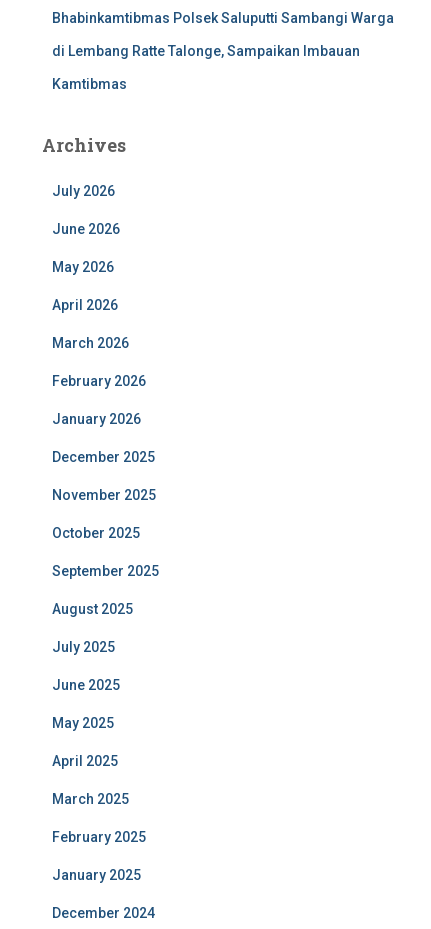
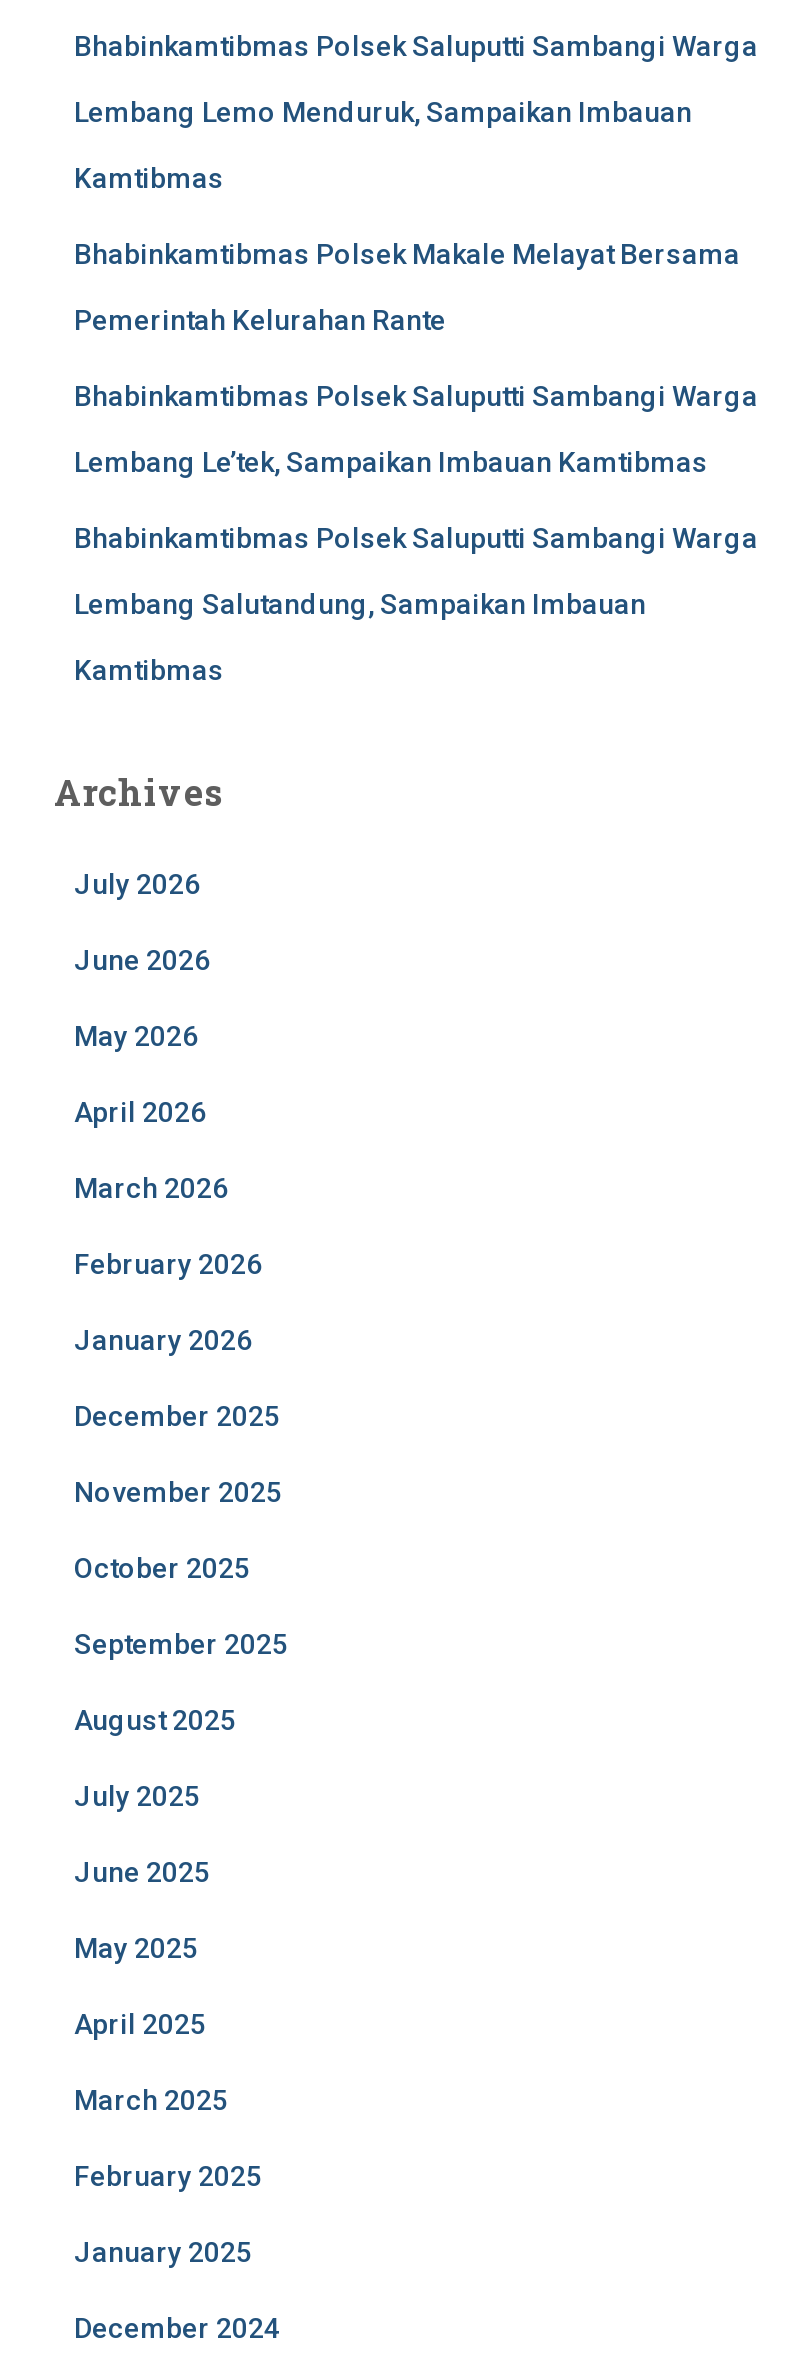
- di Lembang Ratte Talonge, Sampaikan Imbauan
+ Lembang Lemo Menduruk, Sampaikan Imbauan
+ Kamtibmas
+ Bhabinkamtibmas Polsek Makale Melayat Bersama
+ Pemerintah Kelurahan Rante
+ Bhabinkamtibmas Polsek Saluputti Sambangi Warga
+ Lembang Le’tek, Sampaikan Imbauan Kamtibmas
+ Bhabinkamtibmas Polsek Saluputti Sambangi Warga
+ Lembang Salutandung, Sampaikan Imbauan
